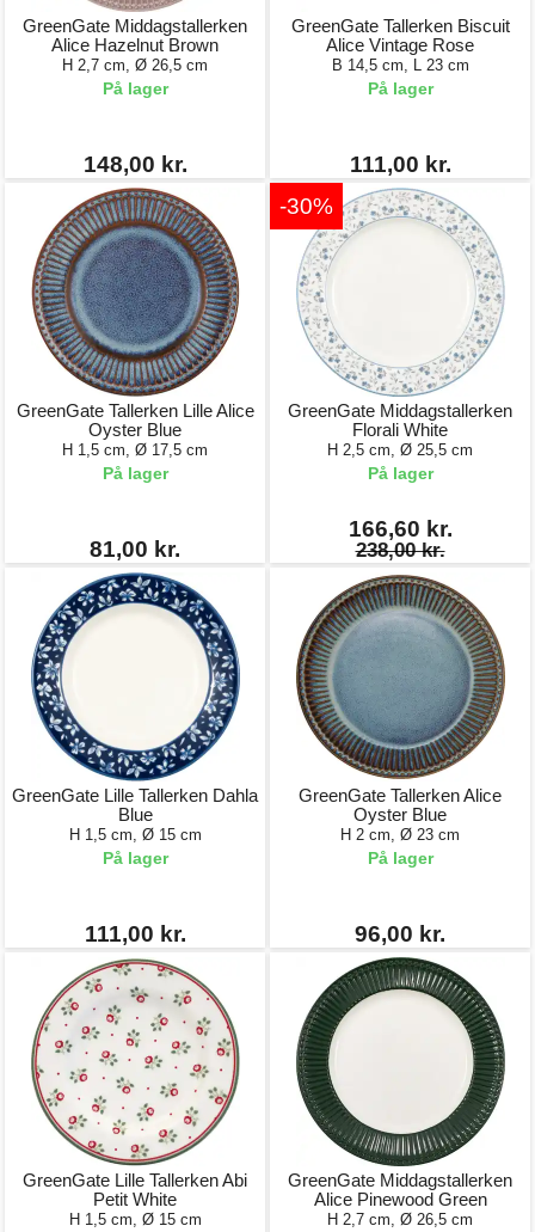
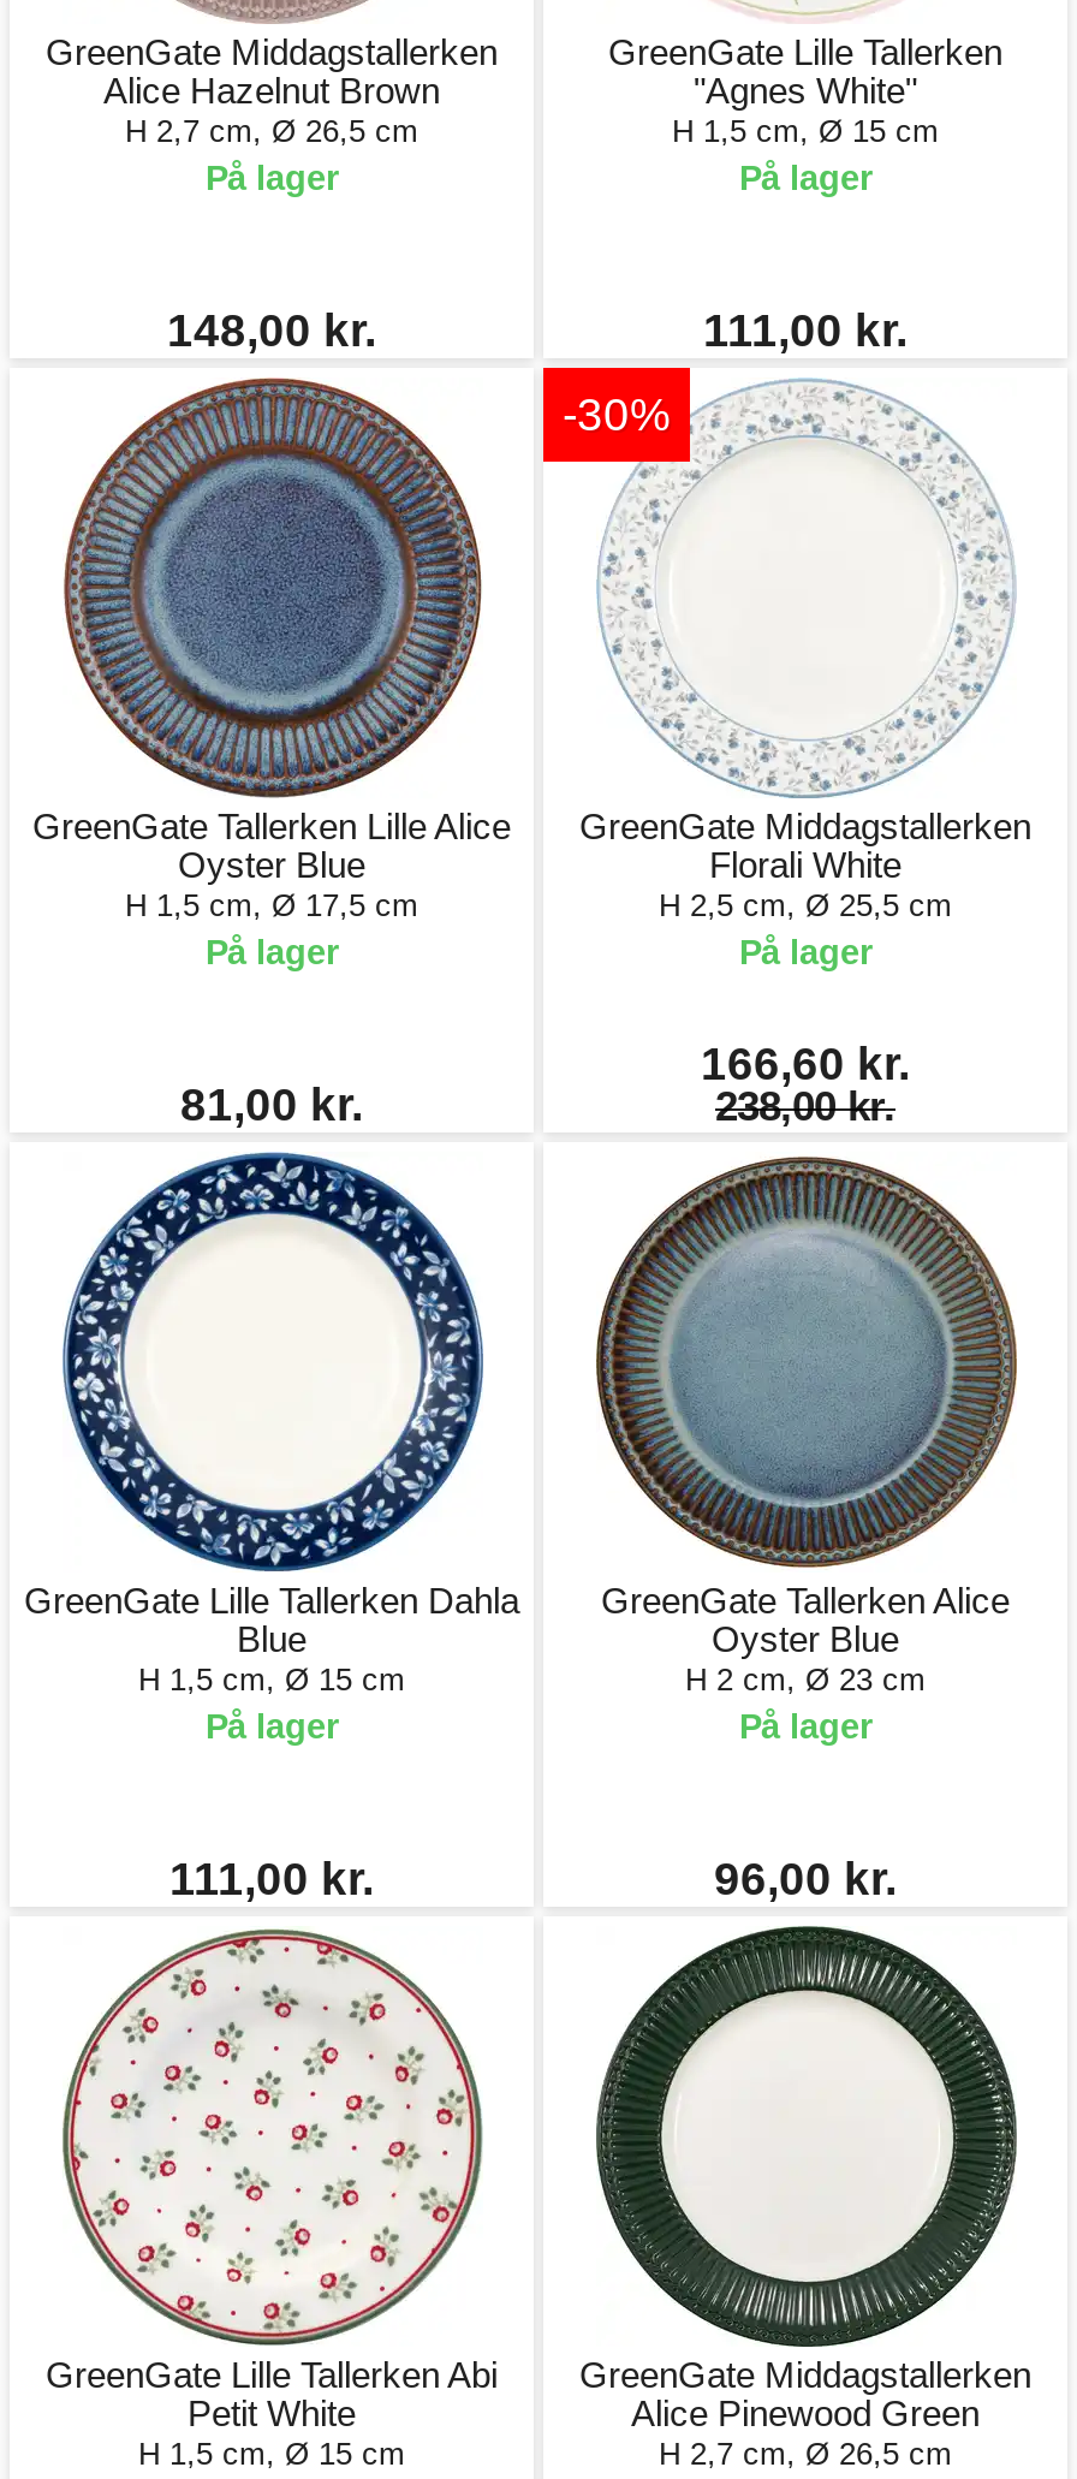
- GreenGate Tallerken Biscuit
- Alice Vintage Rose
- B 14,5 cm, L 23 cm
+ GreenGate Lille Tallerken
+ "Agnes White"
+ H 1,5 cm, Ø 15 cm
